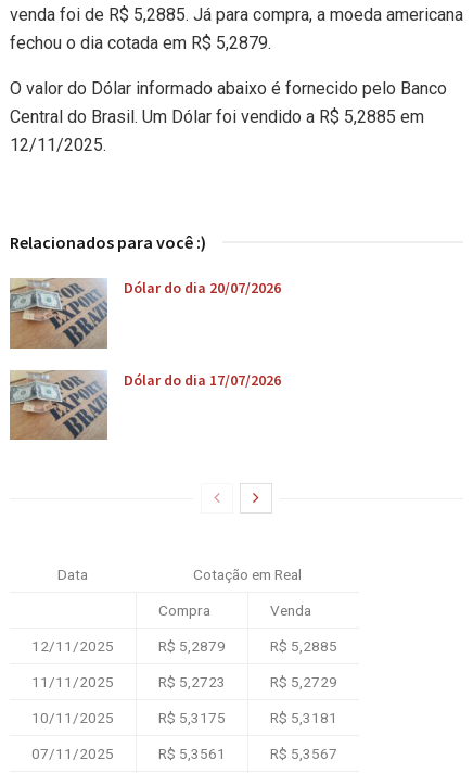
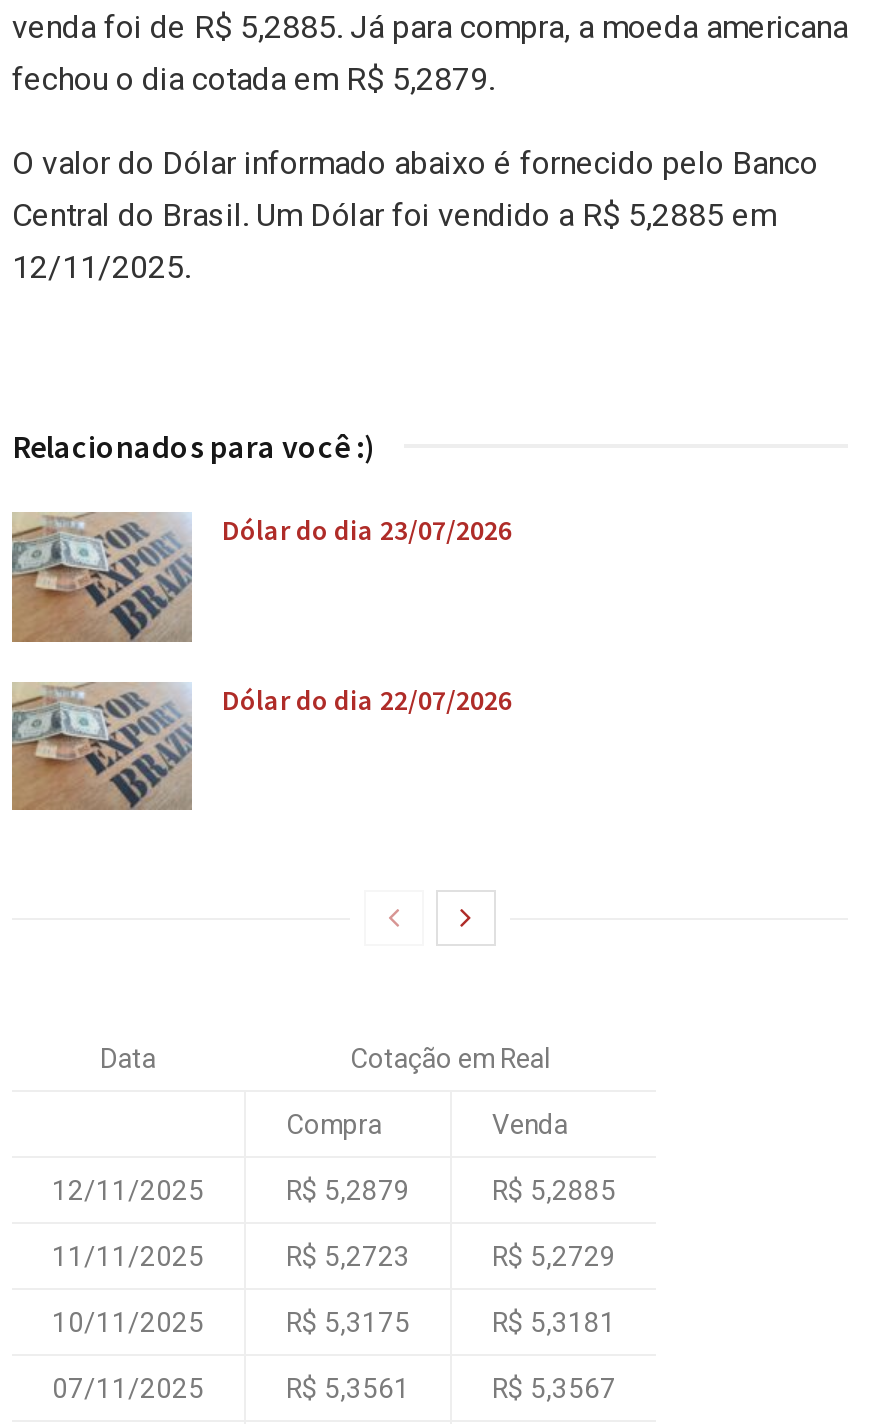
- Dólar do dia 20/07/2026
+ Dólar do dia 23/07/2026

- Dólar do dia 17/07/2026
+ Dólar do dia 22/07/2026
